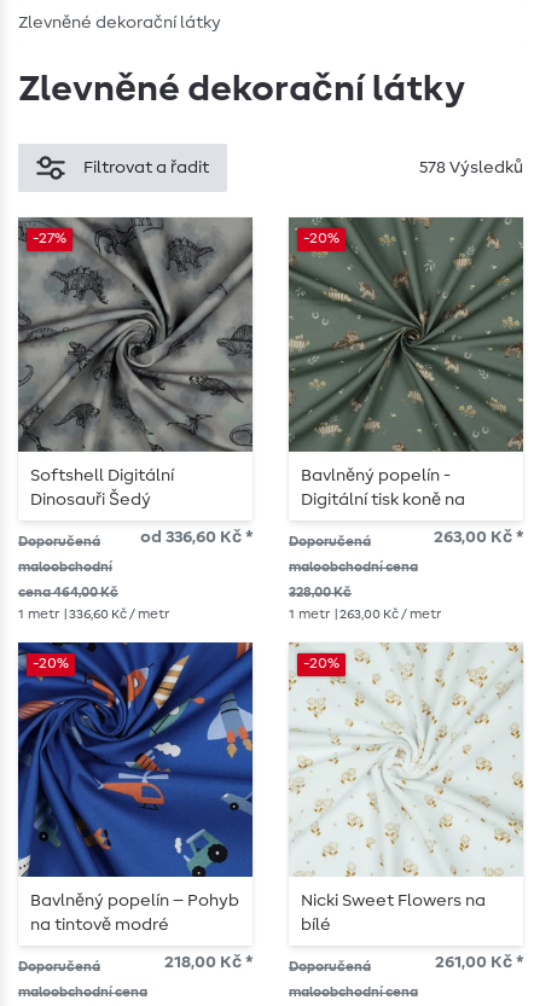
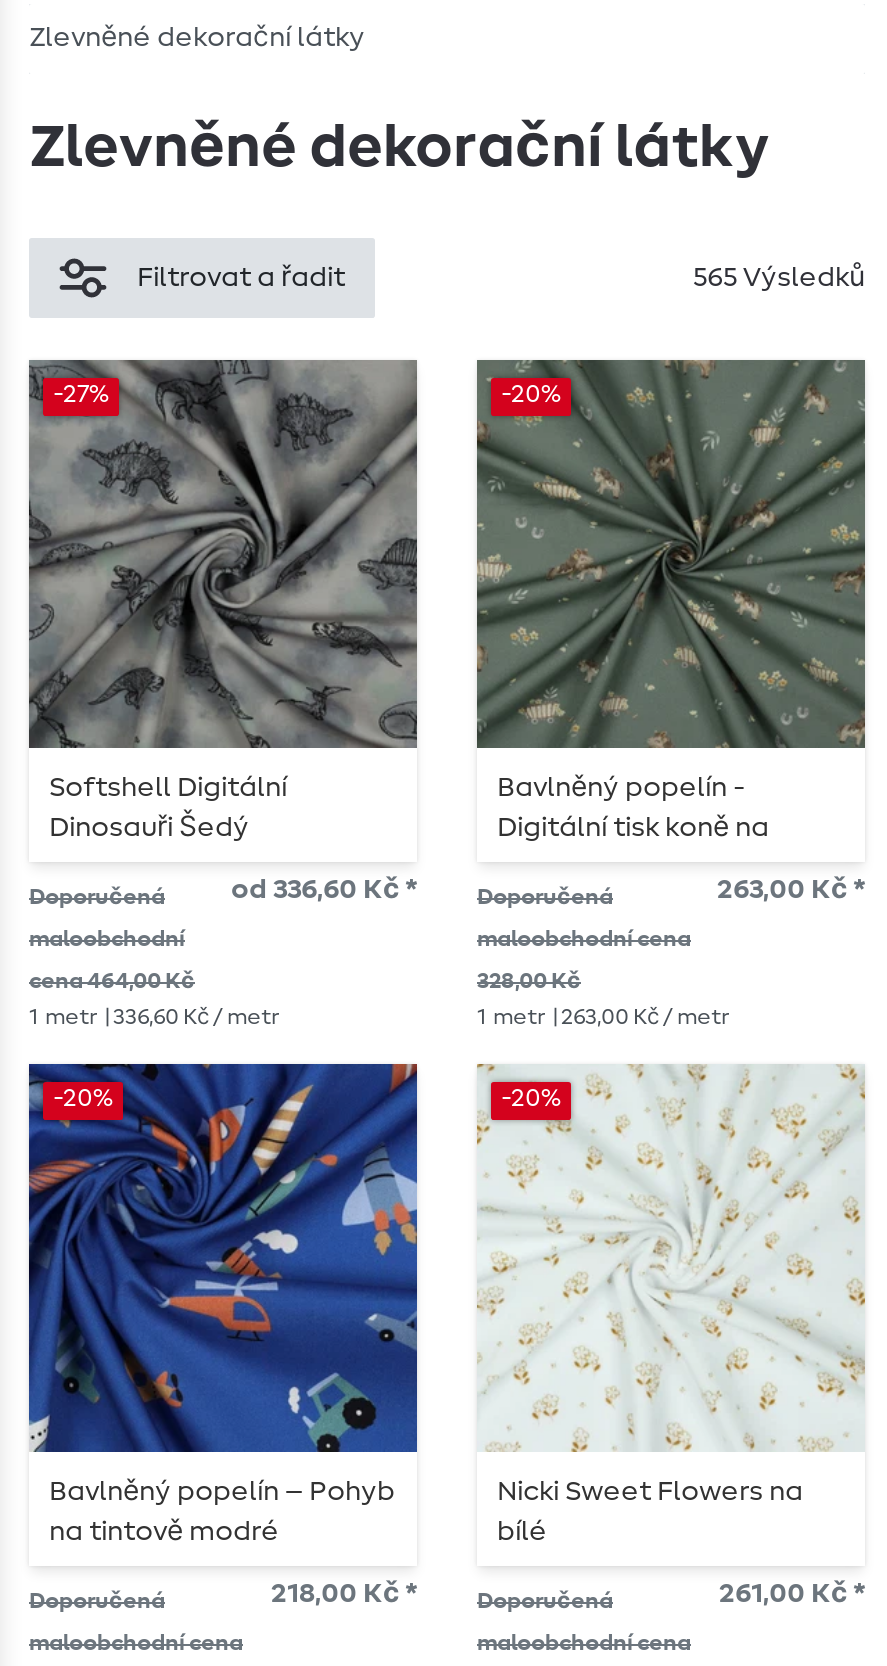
- 578 Výsledků
+ 565 Výsledků
